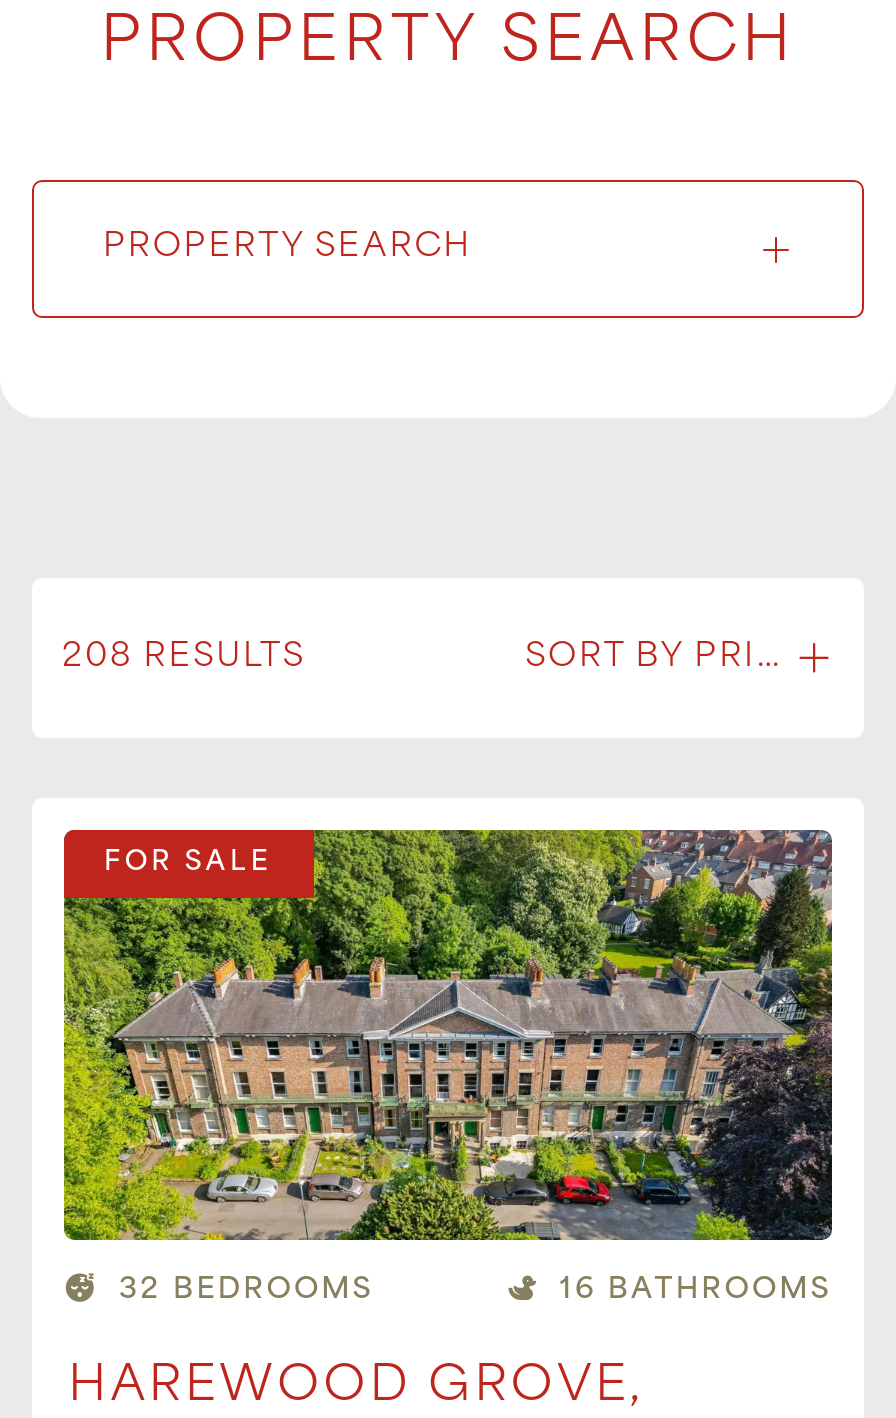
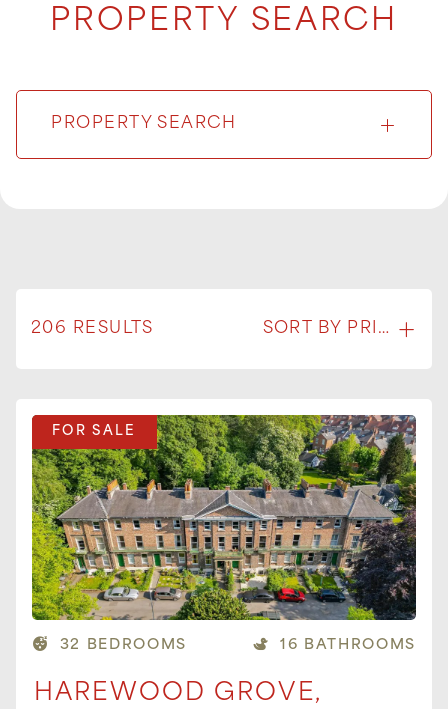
- 208 RESULTS
+ 206 RESULTS
